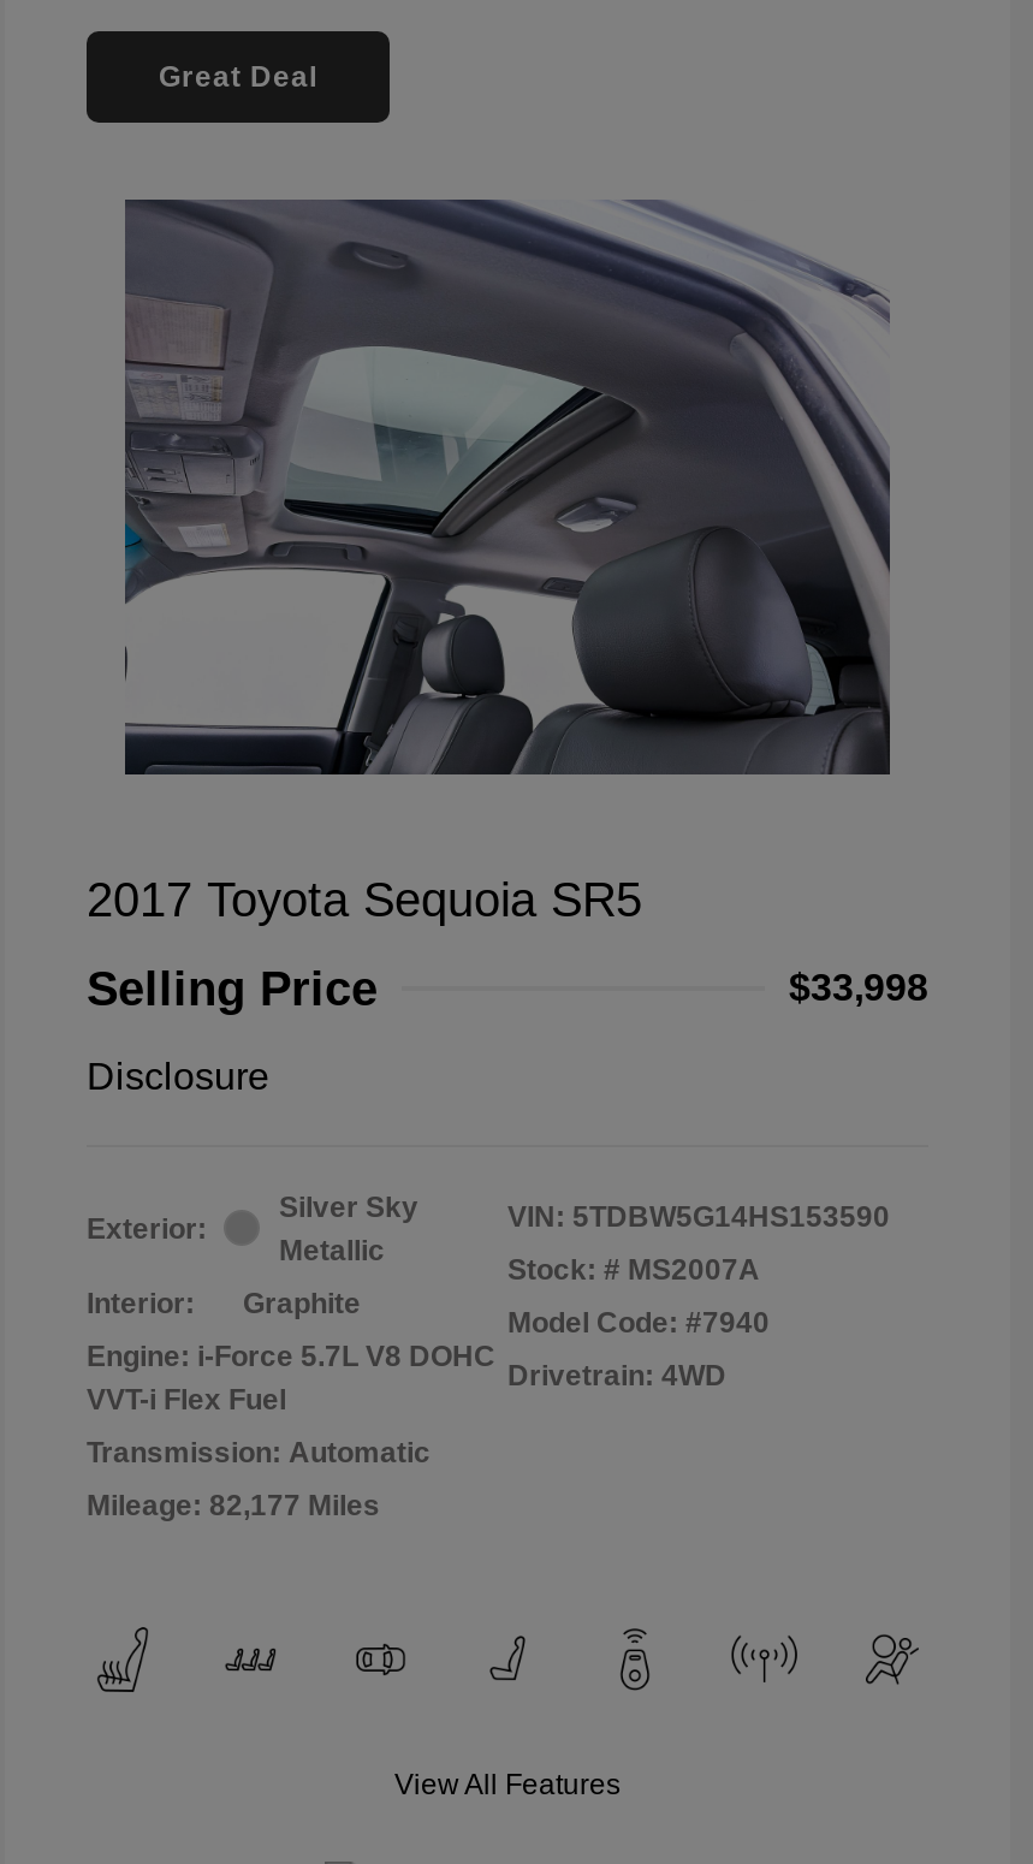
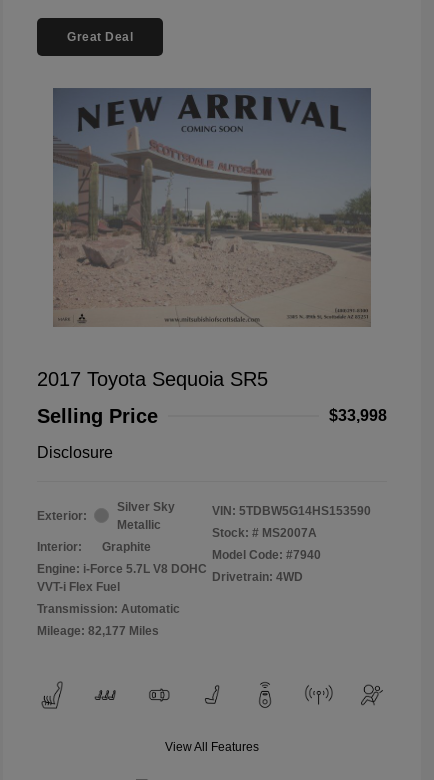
- [image]
+ [image]
